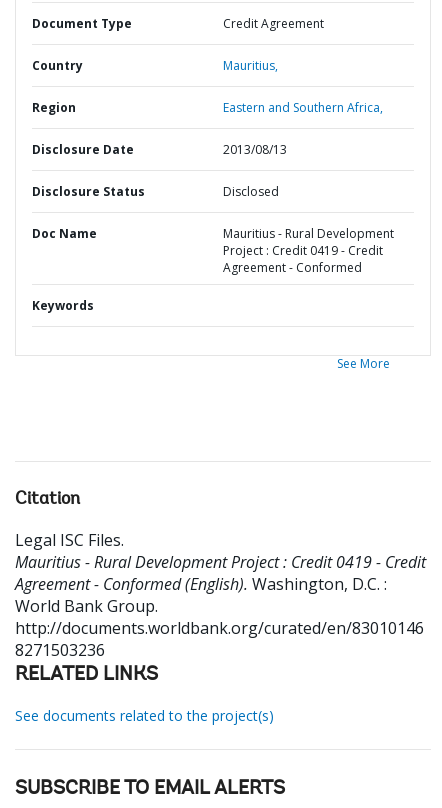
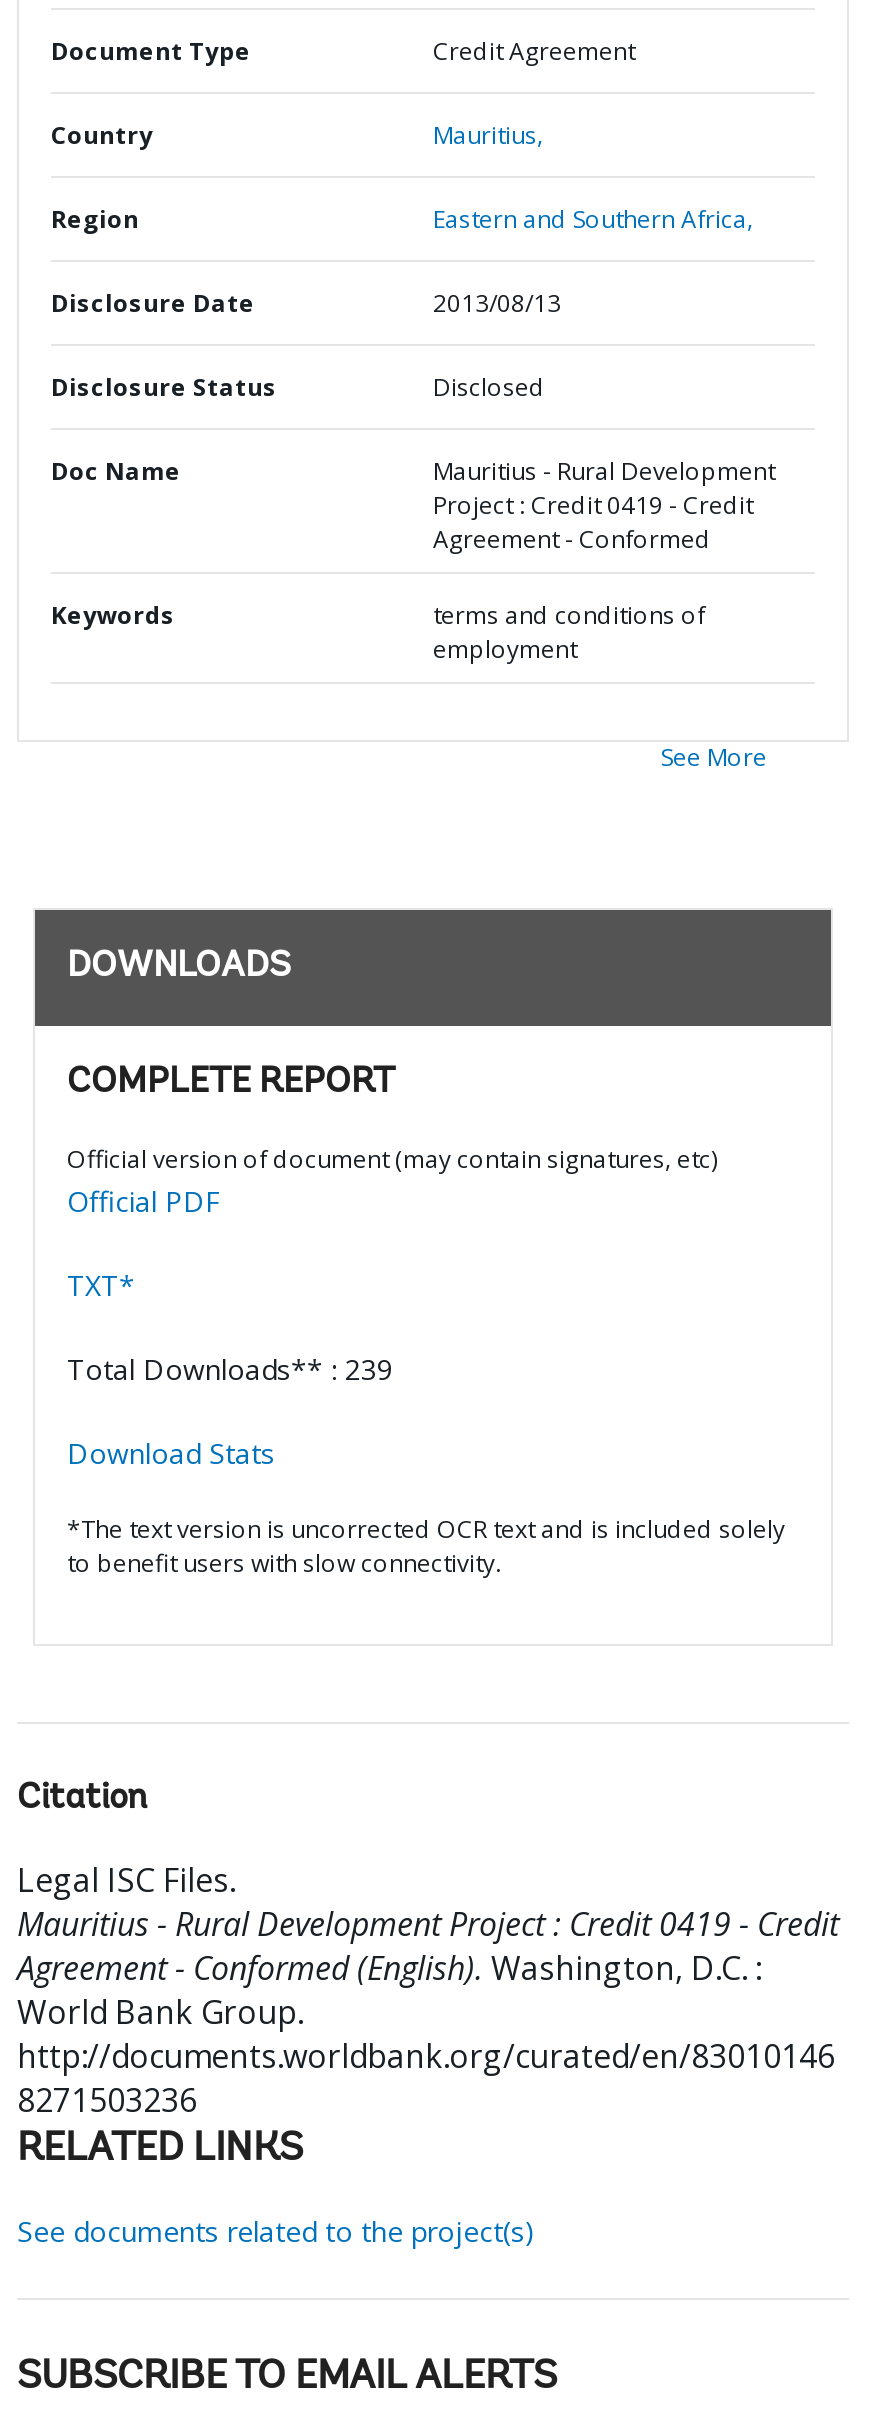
+ terms and conditions of
+ employment

+ DOWNLOADS
+ COMPLETE REPORT
+ Official version of document (may contain signatures, etc)
+ Official PDF
+ TXT*
+ Total Downloads** : 239
+ Download Stats
+ *The text version is uncorrected OCR text and is included solely
+ to benefit users with slow connectivity.
